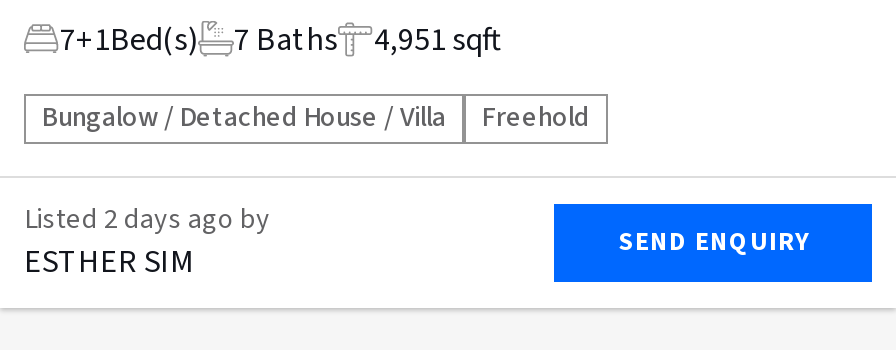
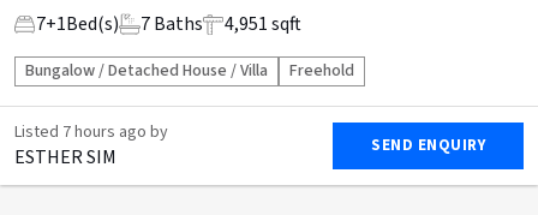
- Listed 2 days ago by
+ Listed 7 hours ago by
